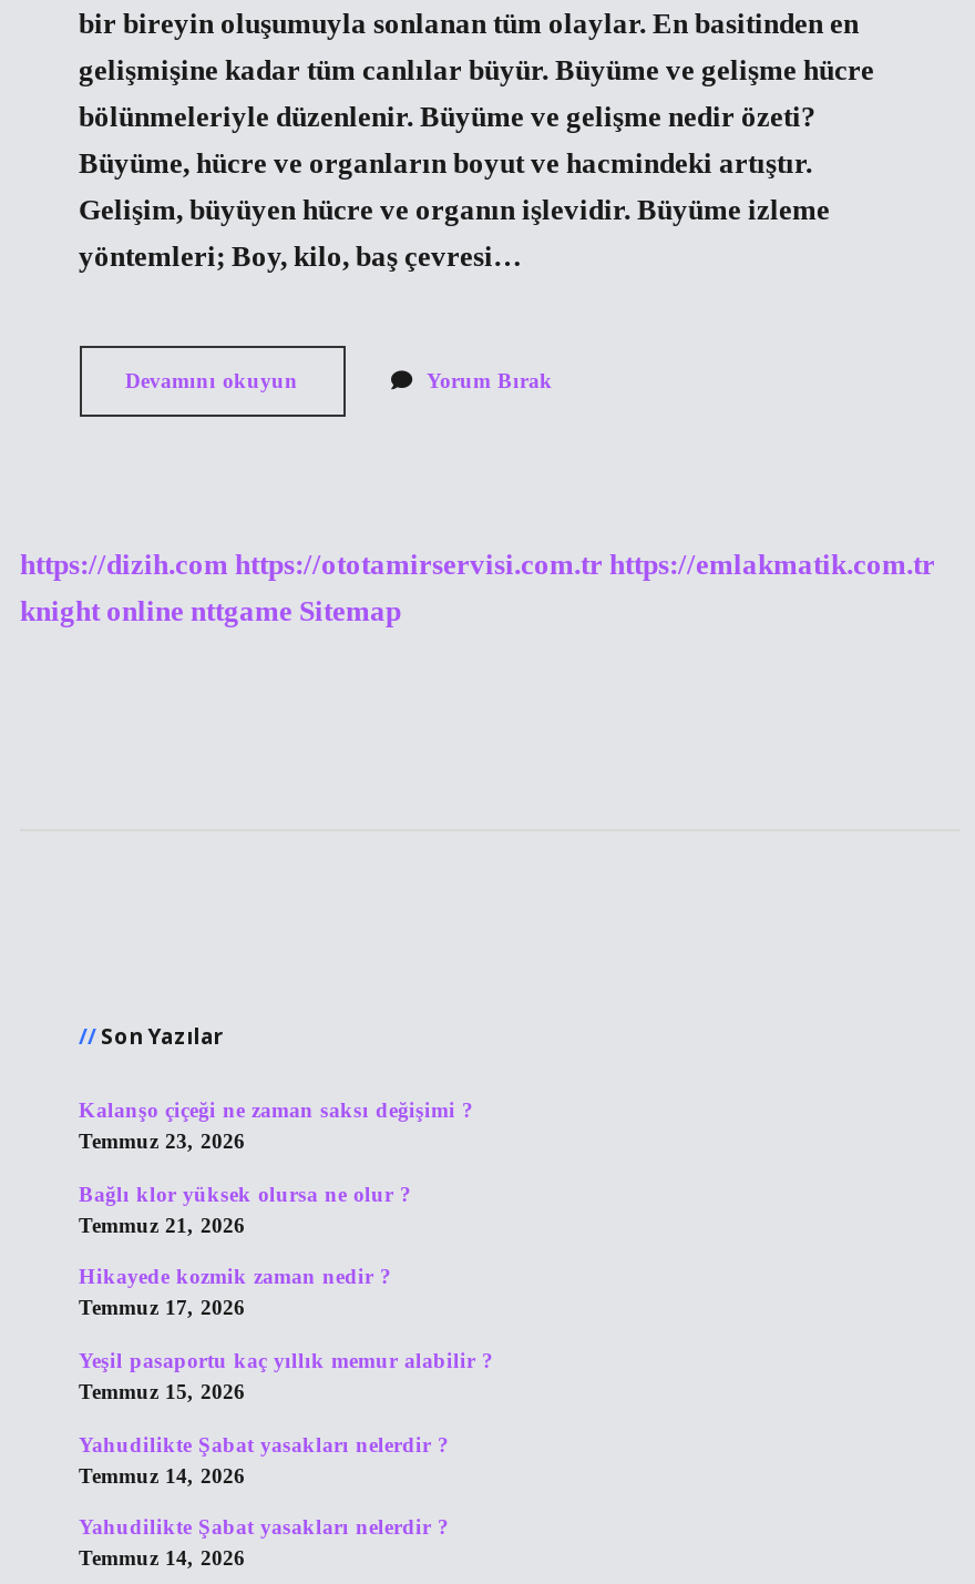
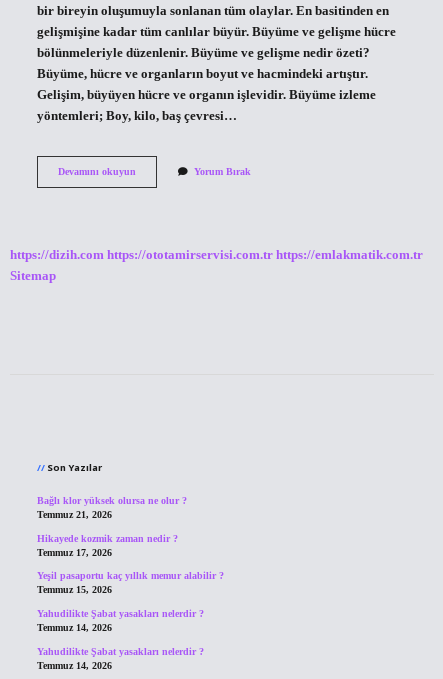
- knight online nttgame Sitemap
+ Sitemap

- Kalanşo çiçeği ne zaman saksı değişimi ?
- Temmuz 23, 2026
